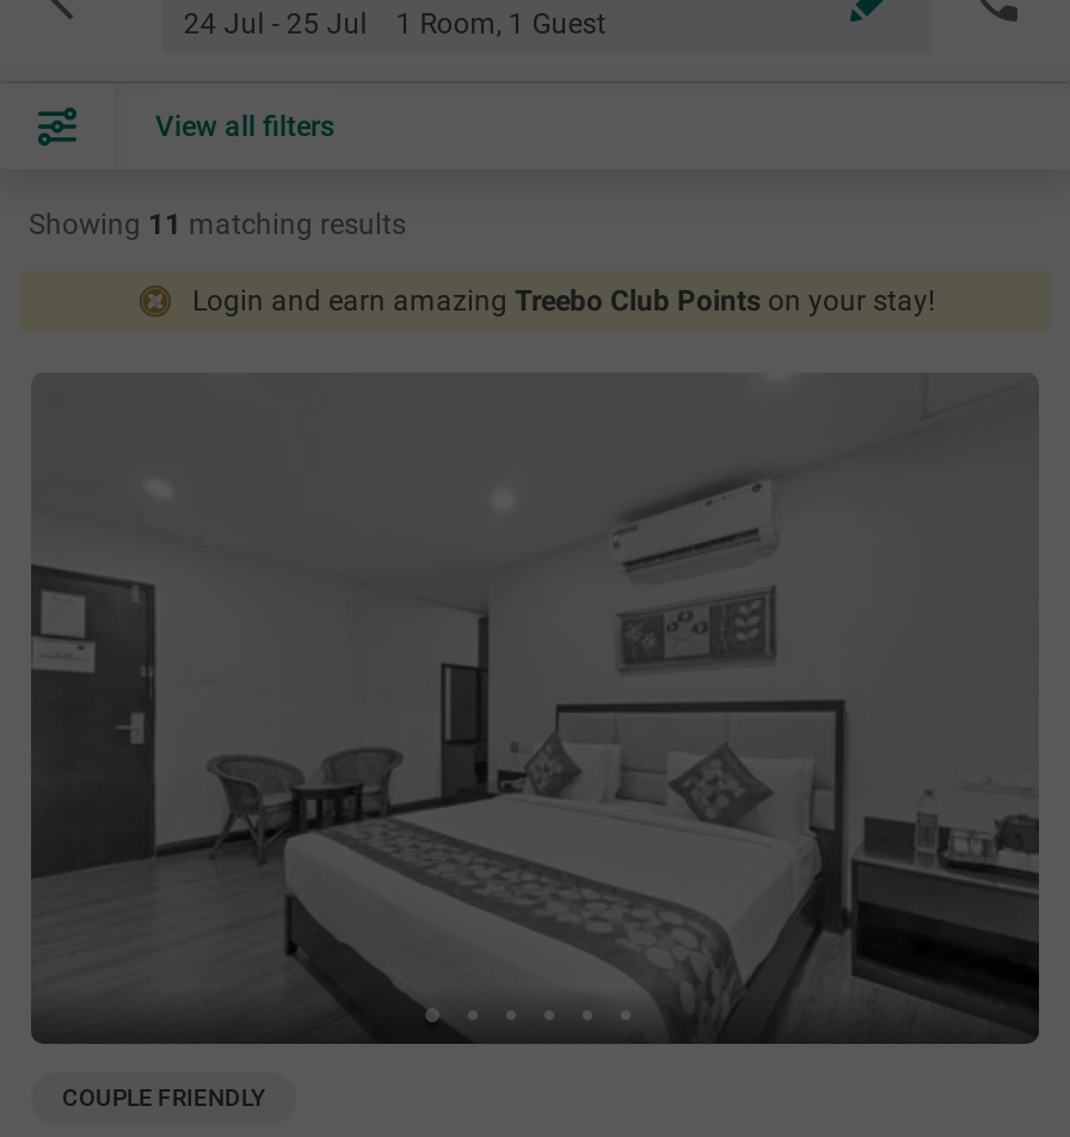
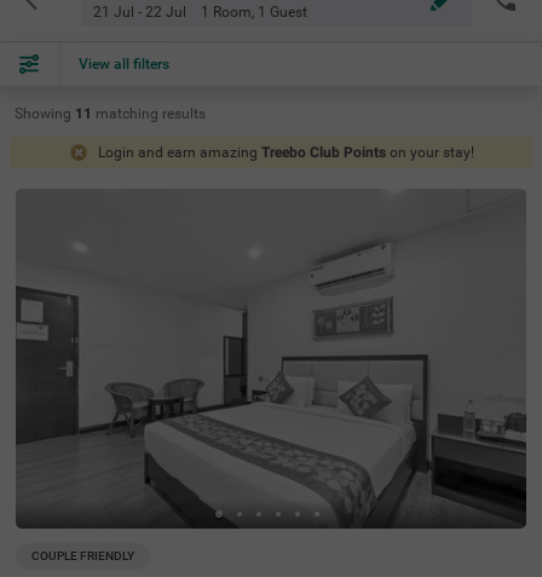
- 24 Jul - 25 Jul 1 Room, 1 Guest
+ 21 Jul - 22 Jul 1 Room, 1 Guest
